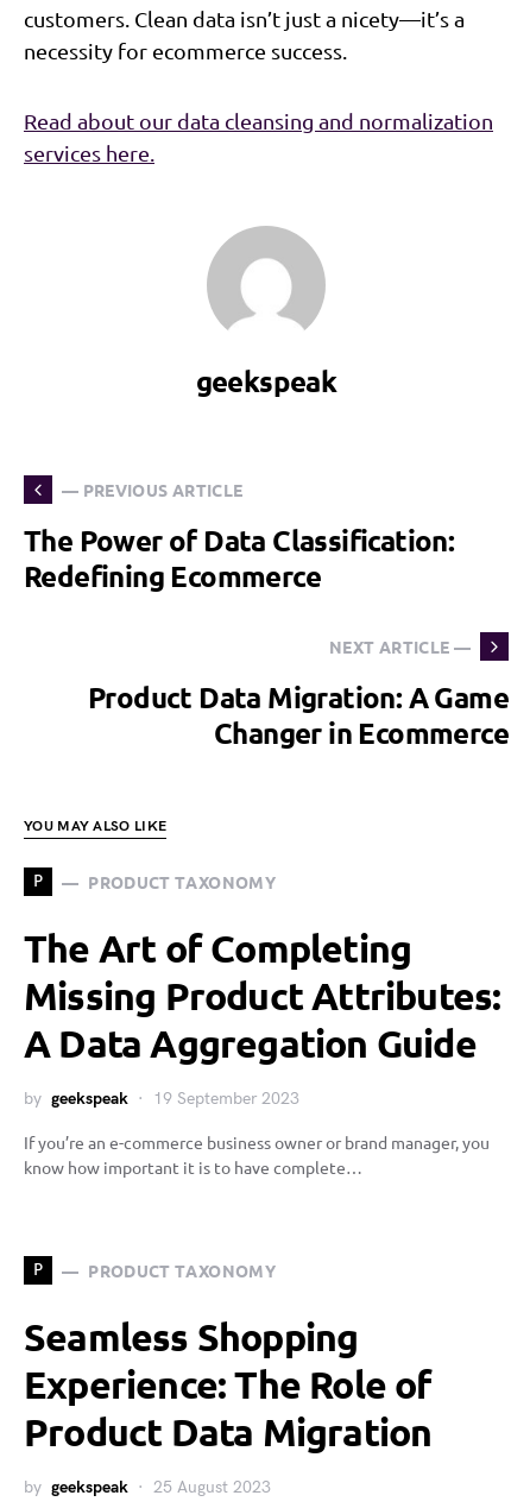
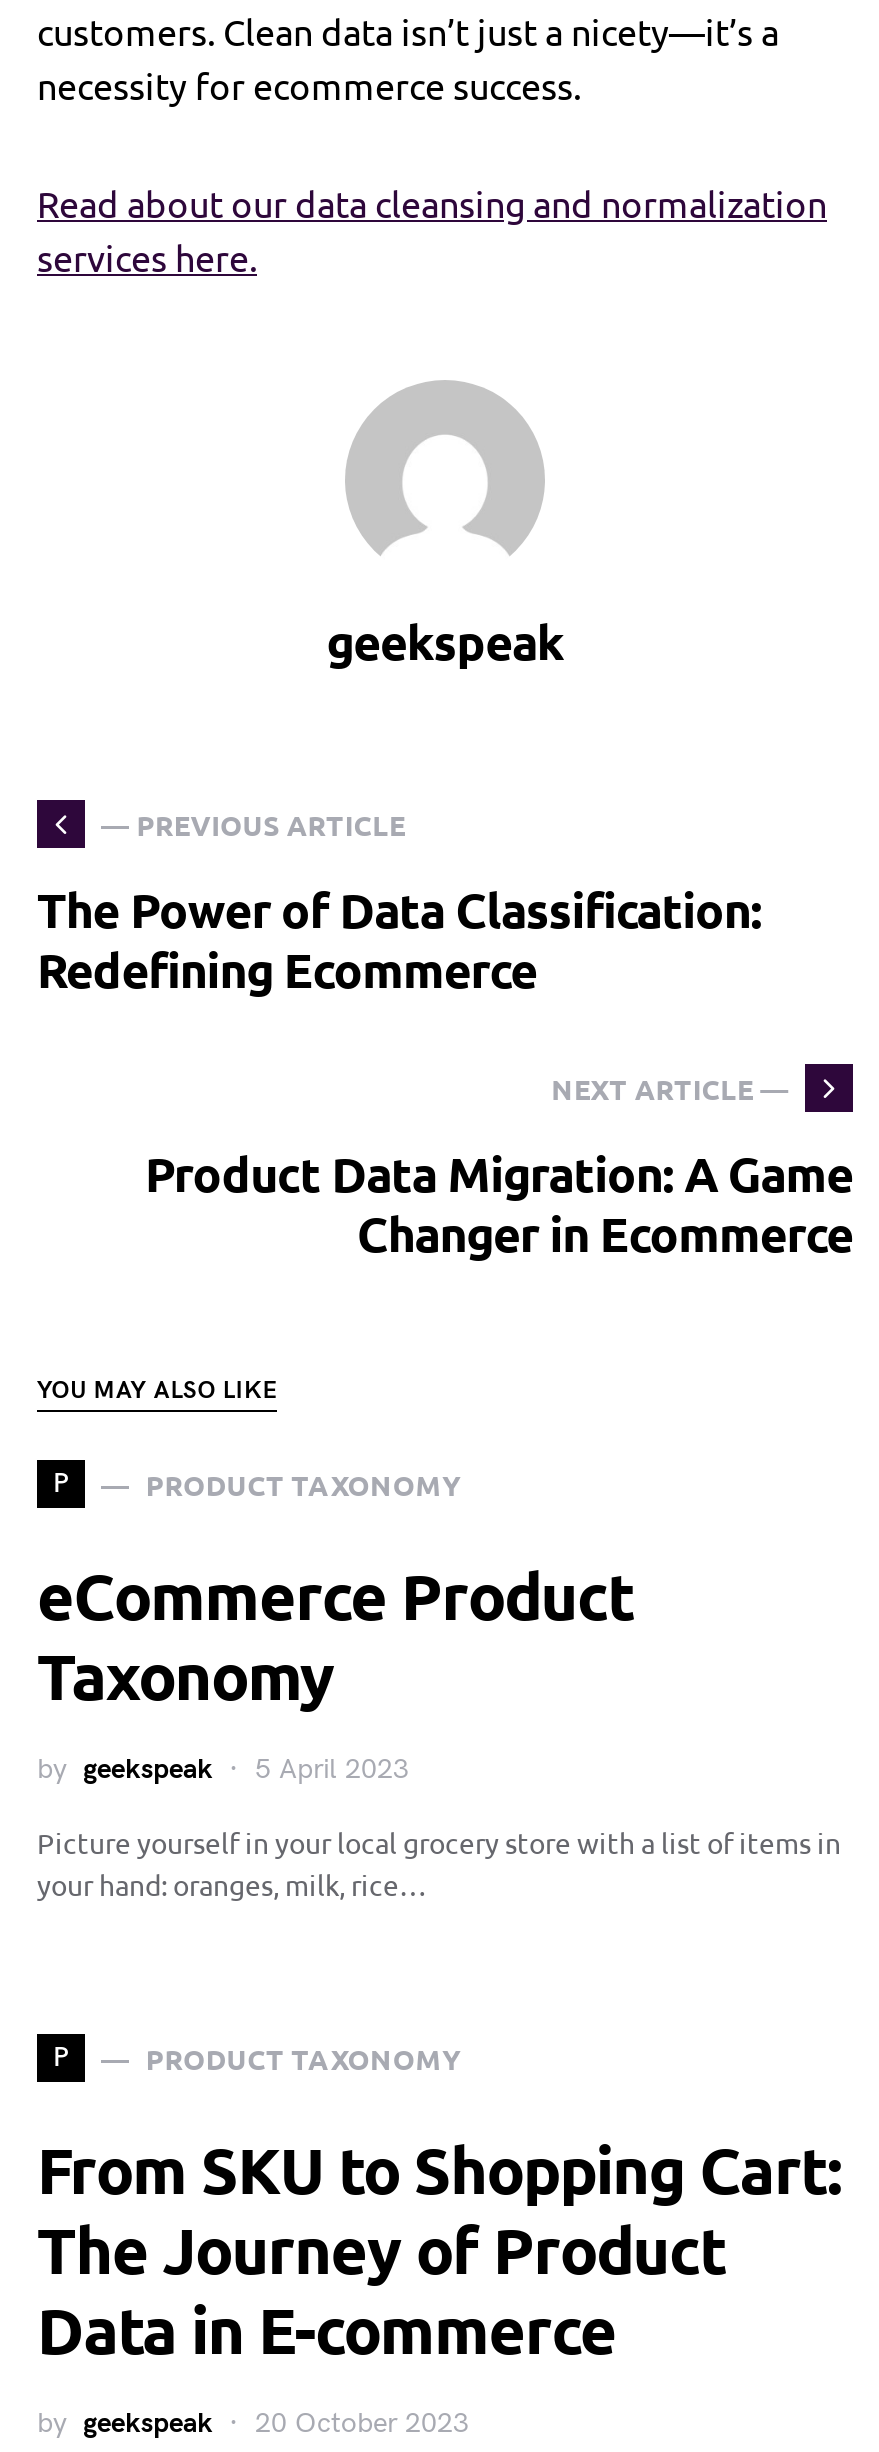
- The Art of Completing
- Missing Product Attributes:
- A Data Aggregation Guide
+ eCommerce Product
+ Taxonomy

- 19 September 2023
+ 5 April 2023

- If you’re an e-commerce business owner or brand manager, you
- know how important it is to have complete…
+ Picture yourself in your local grocery store with a list of items in
+ your hand: oranges, milk, rice…

- Seamless Shopping
- Experience: The Role of
- Product Data Migration
+ From SKU to Shopping Cart:
+ The Journey of Product
+ Data in E-commerce

- 25 August 2023
+ 20 October 2023
